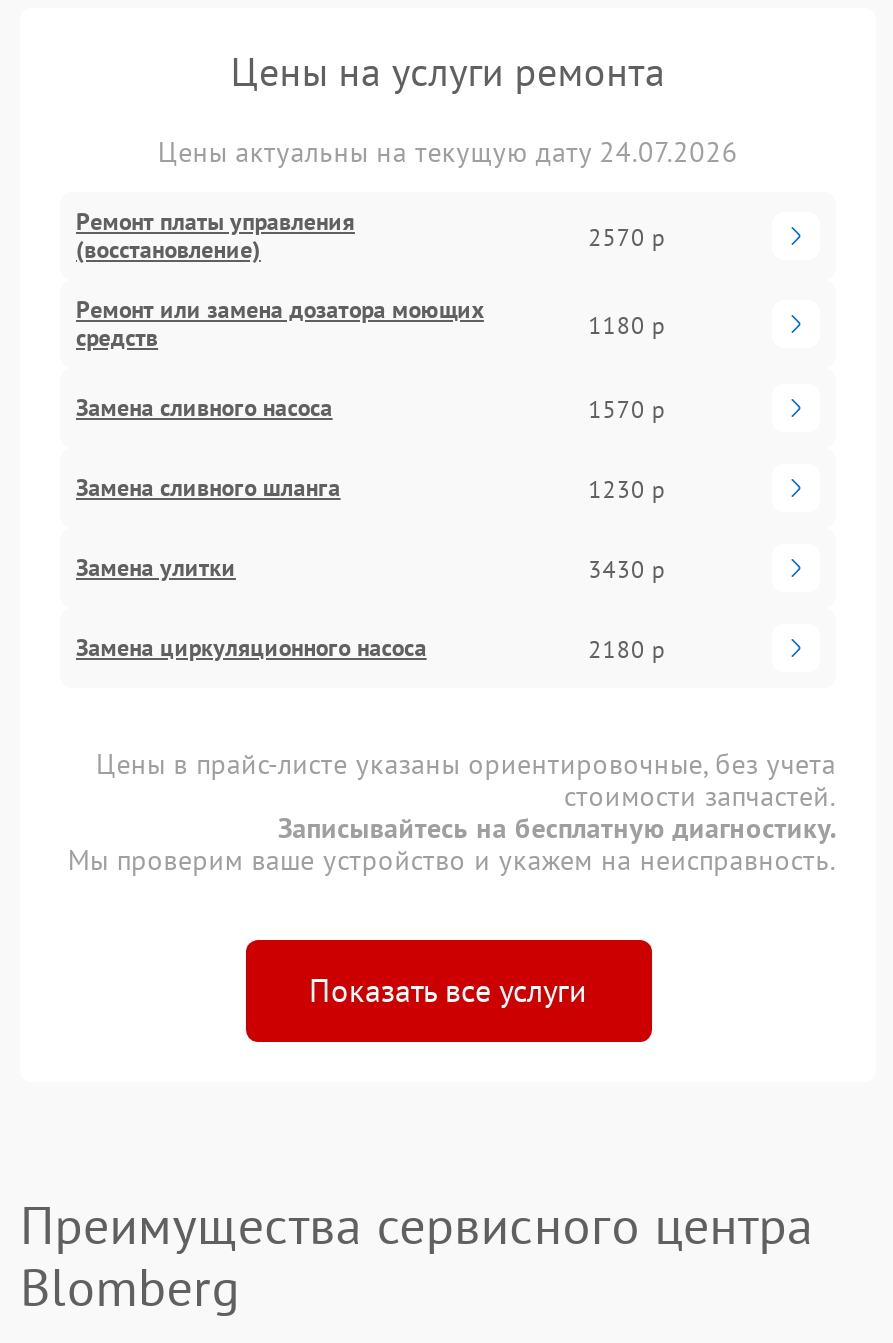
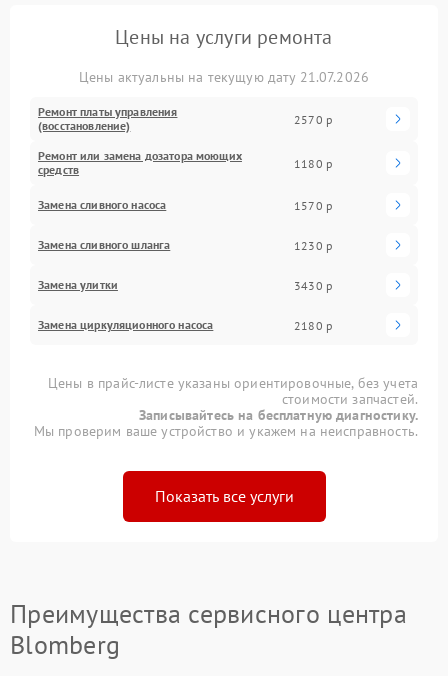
- Цены актуальны на текущую дату 24.07.2026
+ Цены актуальны на текущую дату 21.07.2026
